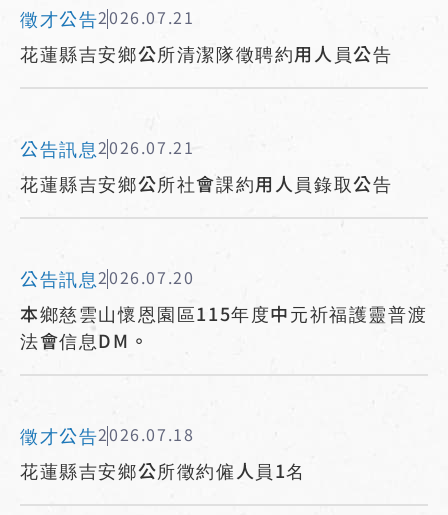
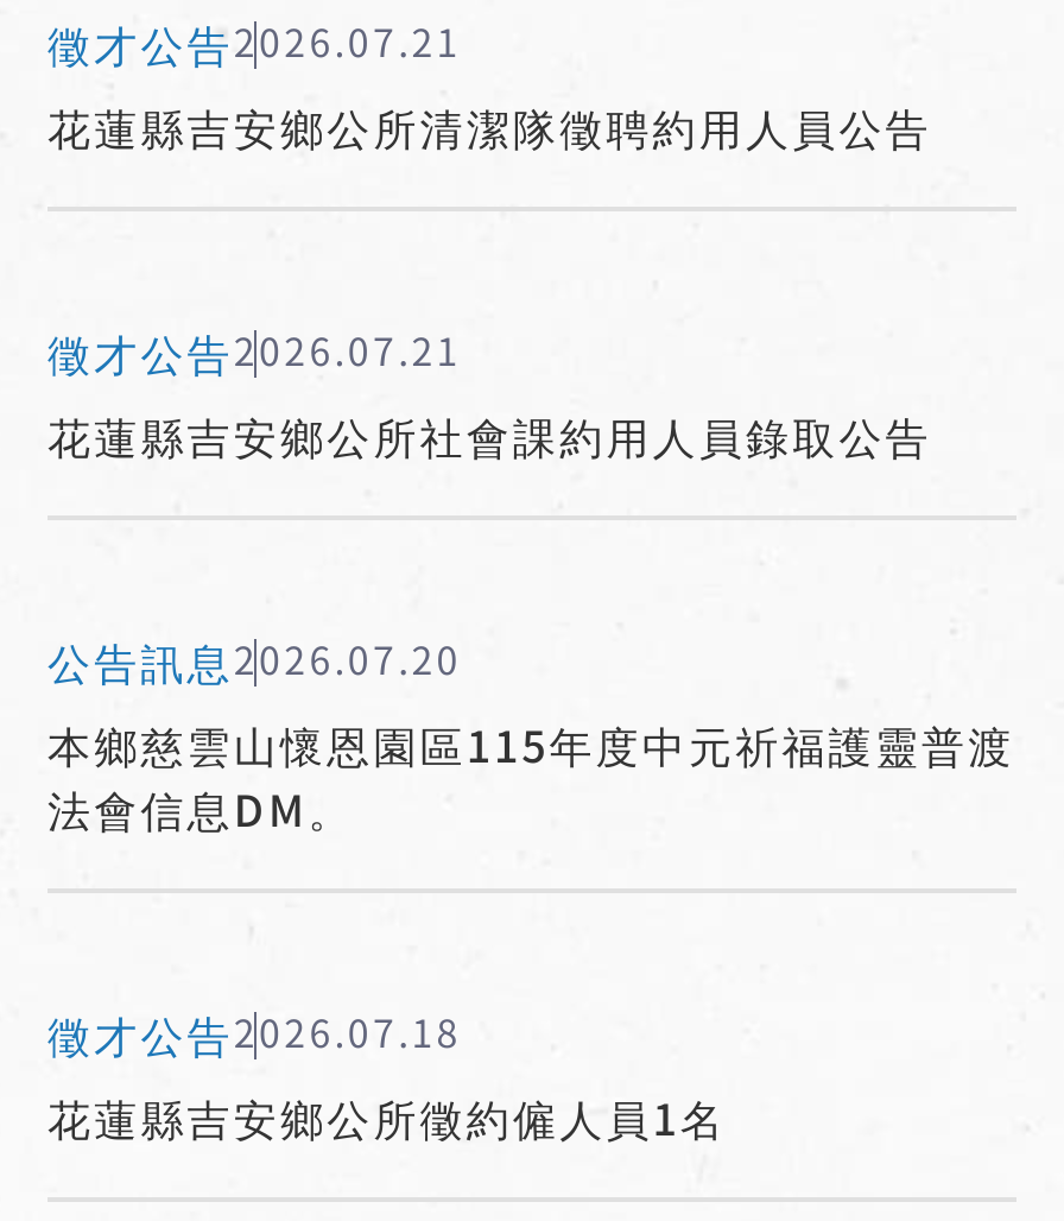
- 公告訊息2026.07.21
+ 徵才公告2026.07.21
